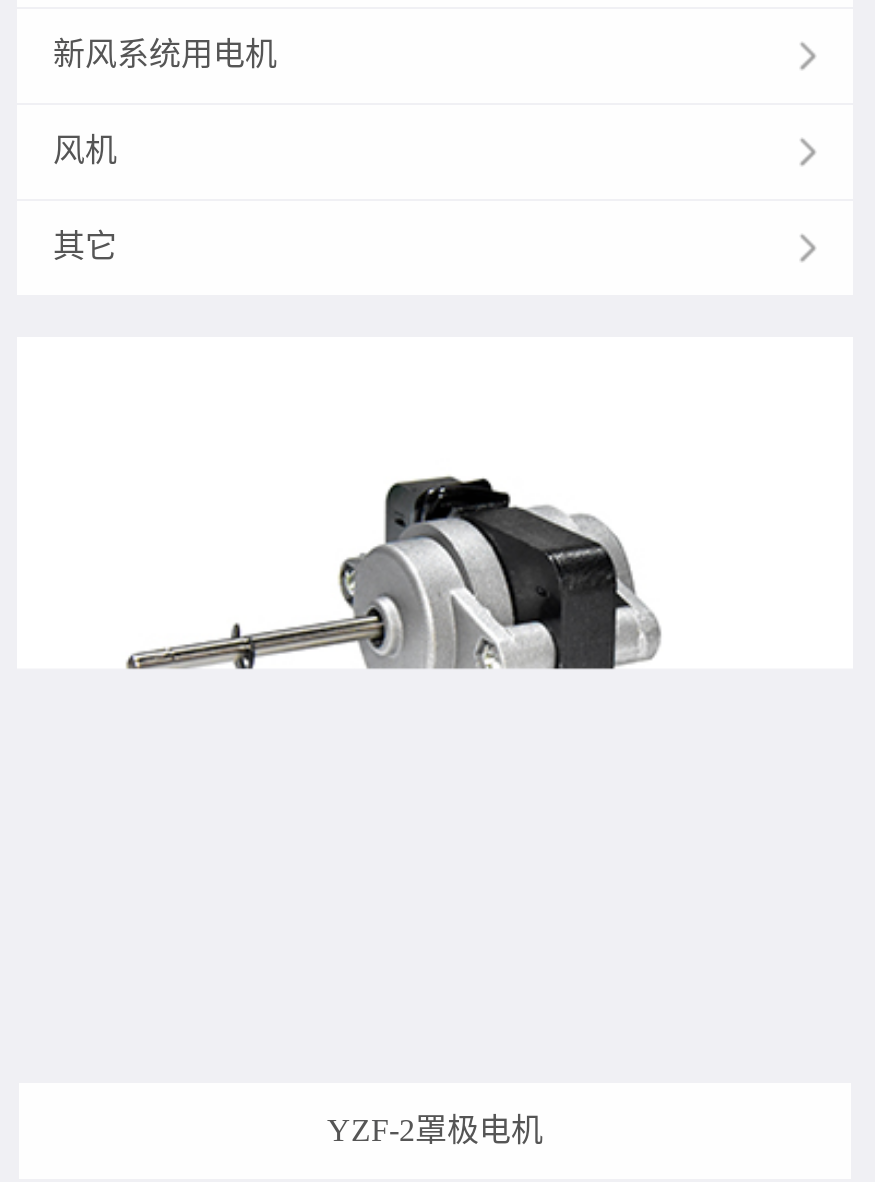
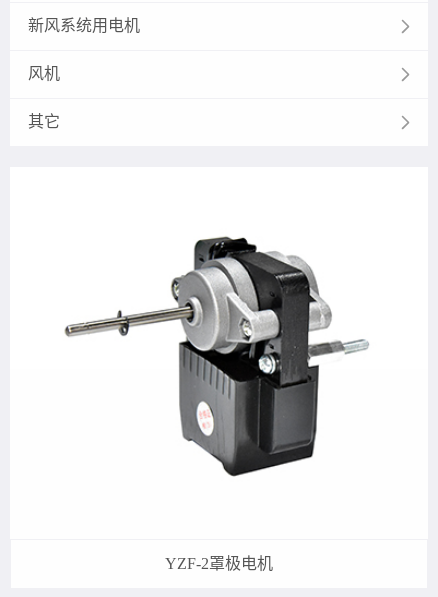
+ [image]
